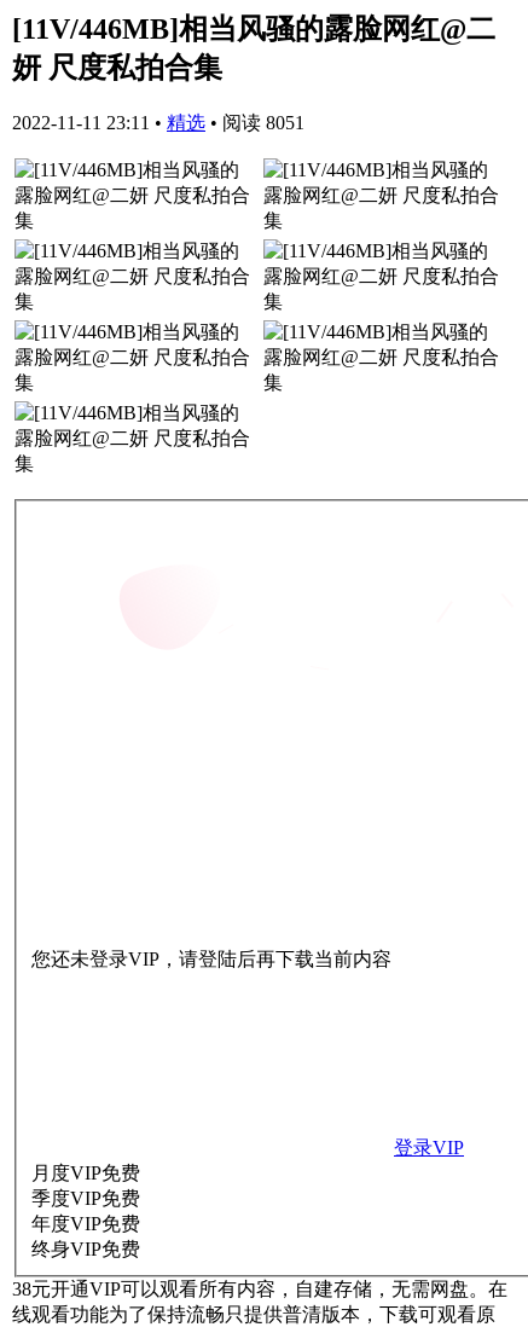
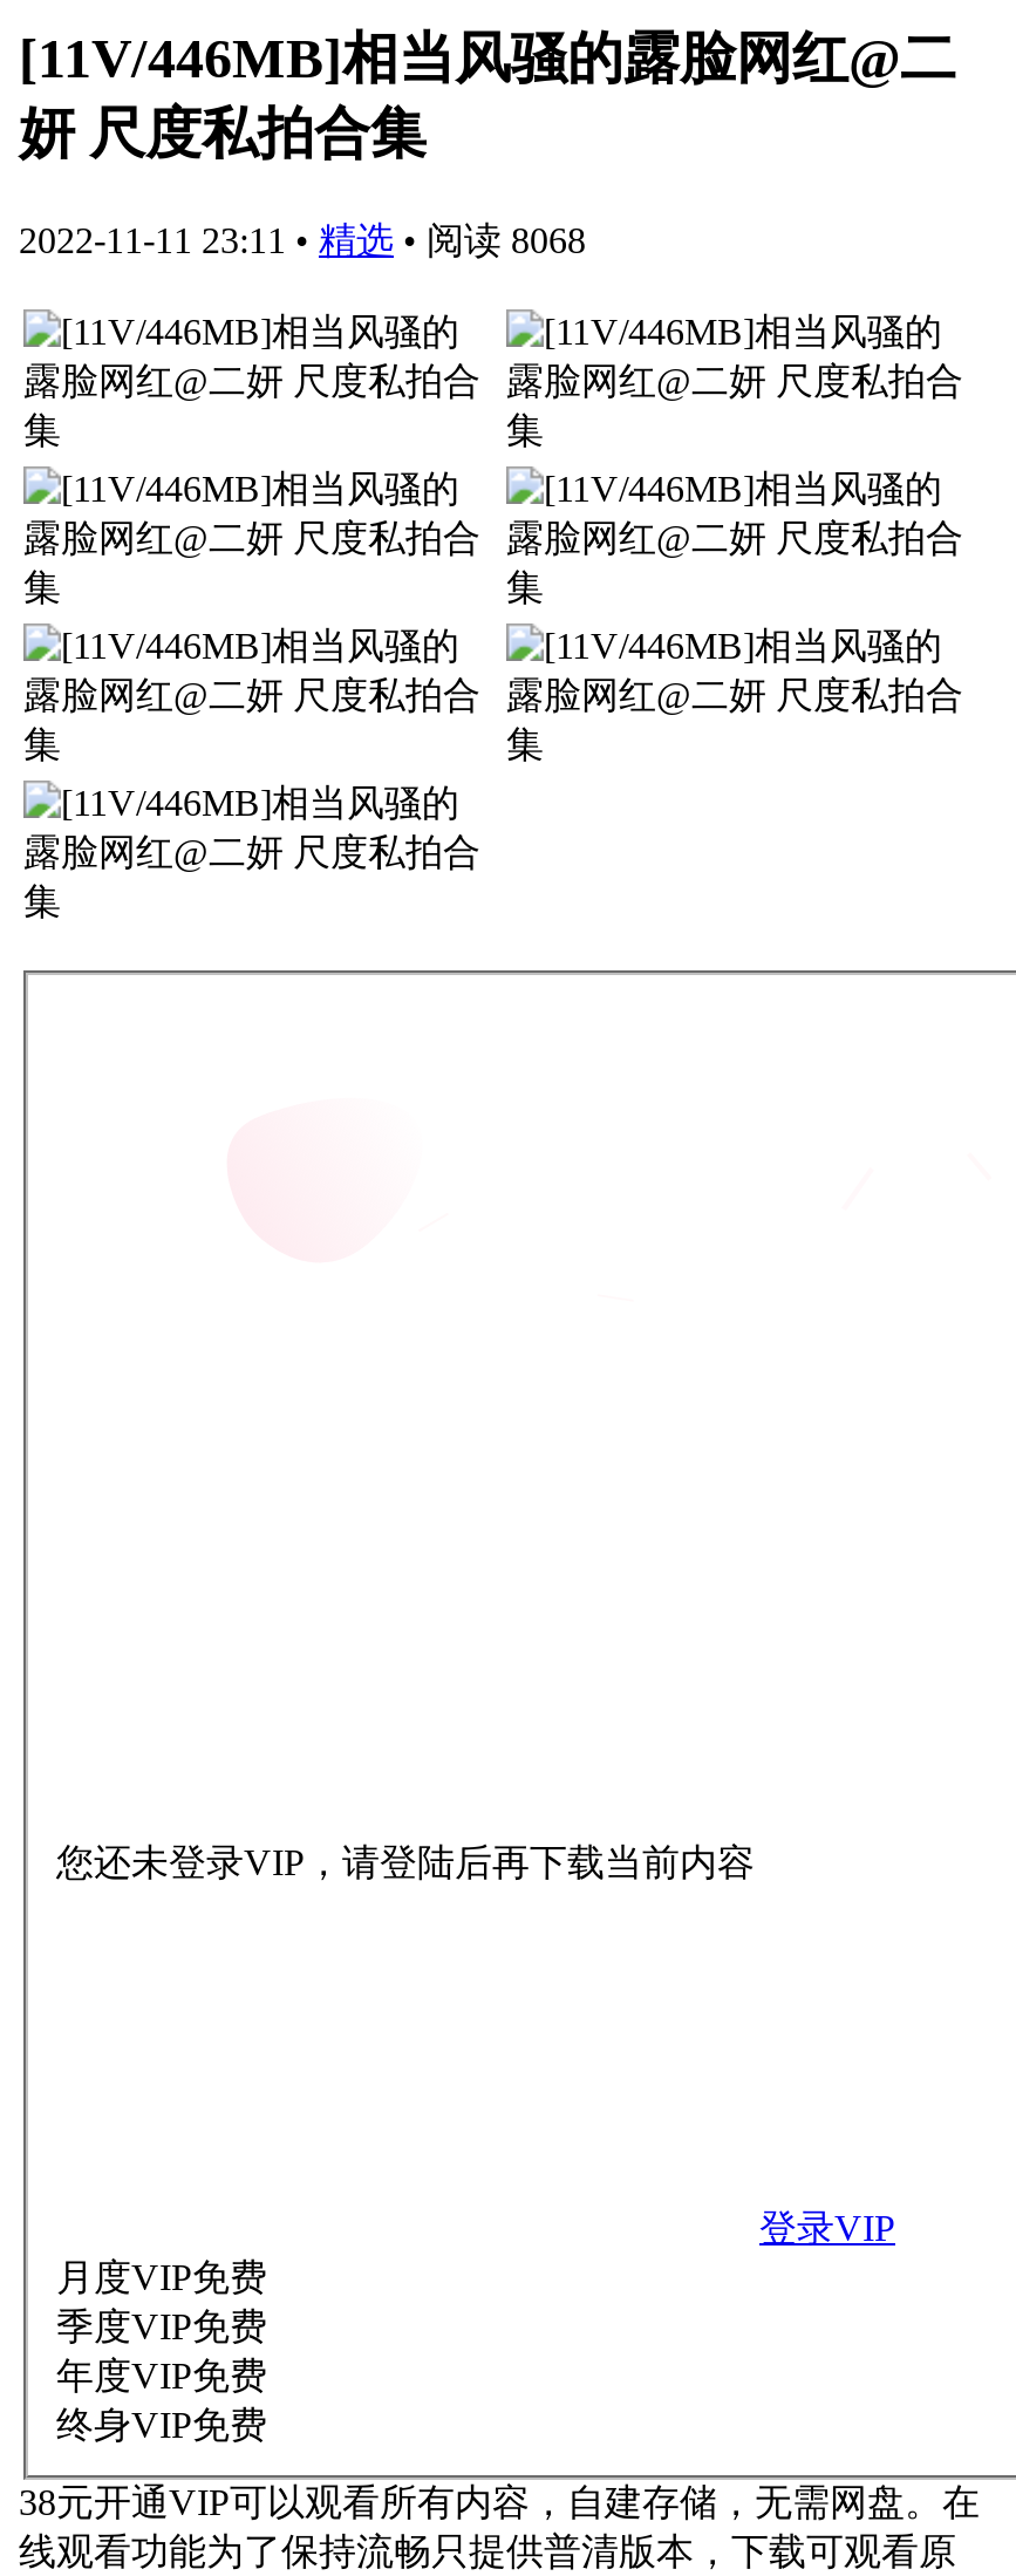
- 2022-11-11 23:11 • 精选 • 阅读 8051
+ 2022-11-11 23:11 • 精选 • 阅读 8068
